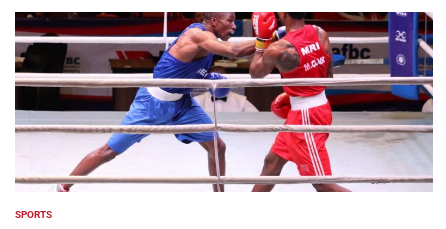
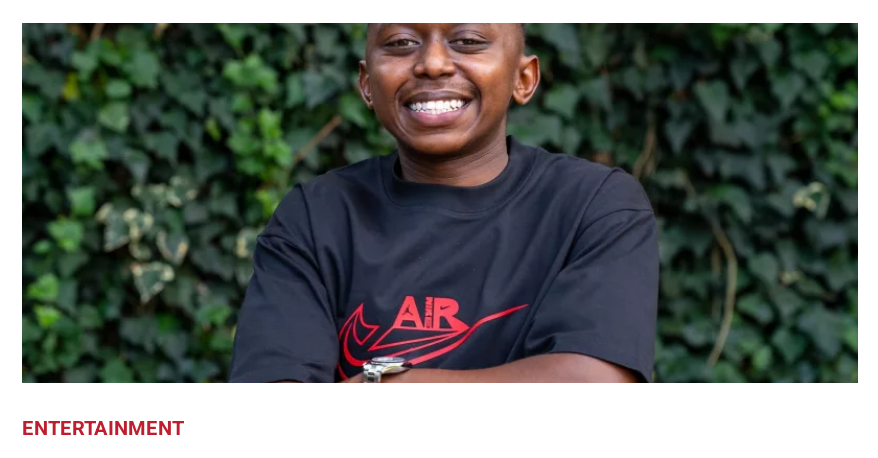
- [image]
- SPORTS
+ [image]
+ ENTERTAINMENT
